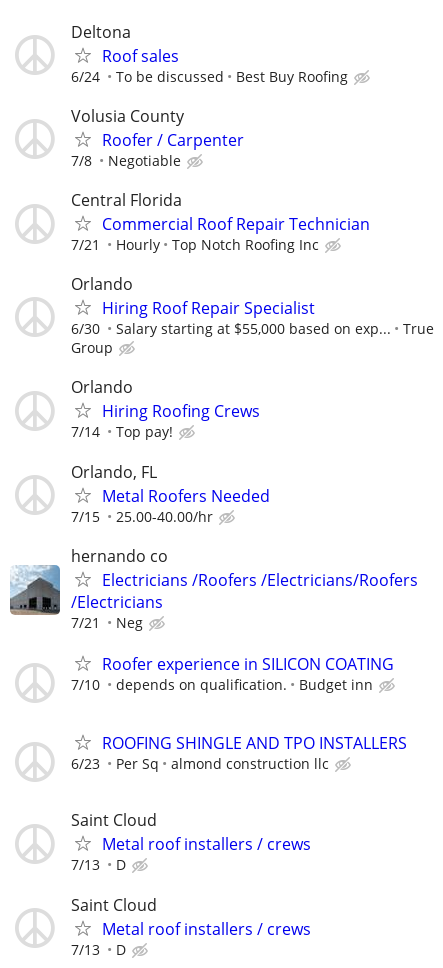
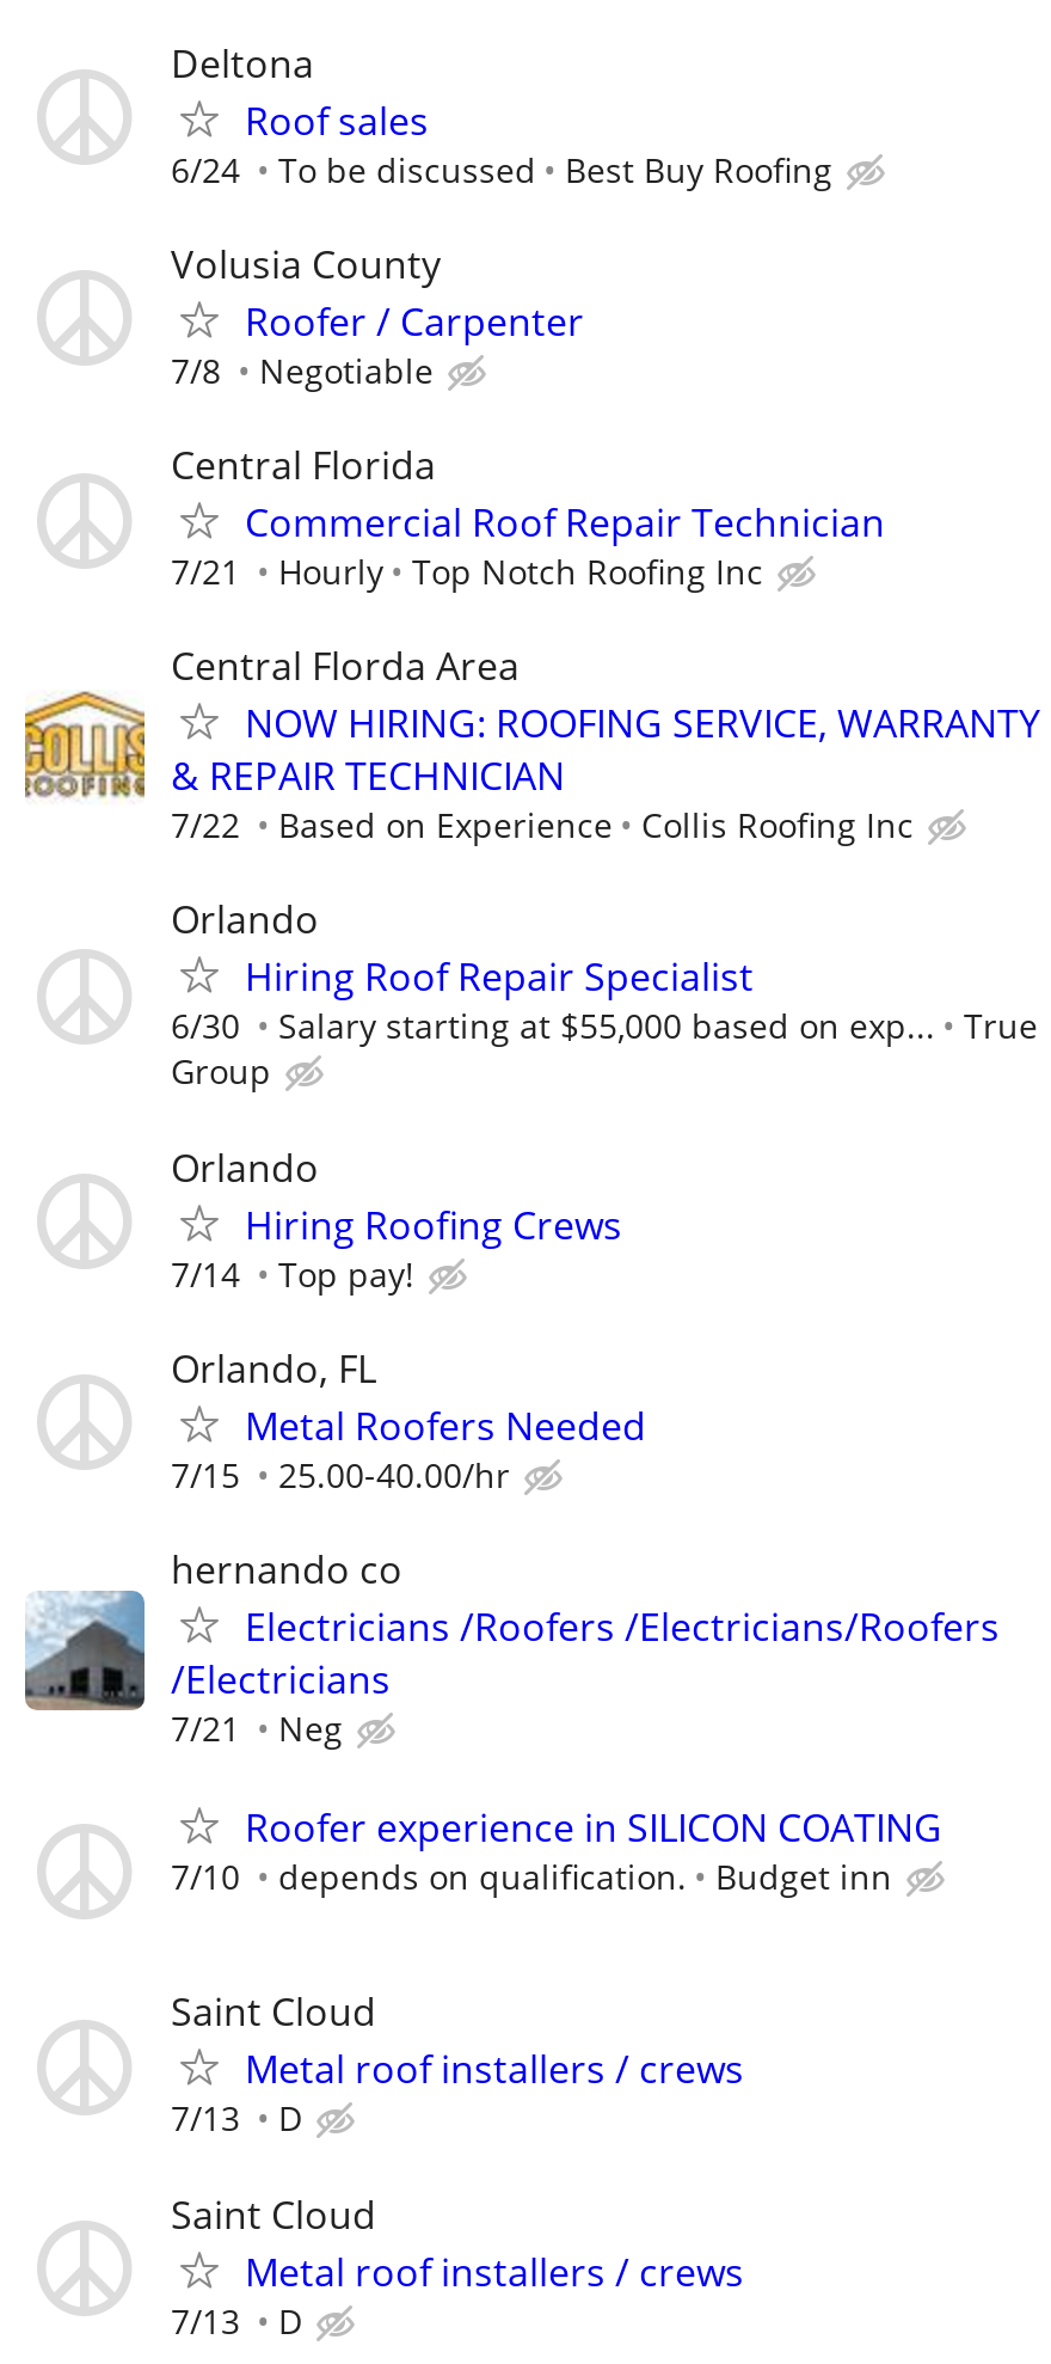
+ [image]
+ Central Florda Area
+ NOW HIRING: ROOFING SERVICE, WARRANTY
+ & REPAIR TECHNICIAN
+ 7/22
+ Based on Experience
+ Collis Roofing Inc

moved down: [image] | Orlando | Hiring Roof Repair Specialist | ... | depends on qualification. | Budget inn

- ROOFING SHINGLE AND TPO INSTALLERS
- 6/23
- Per Sq
- almond construction llc
